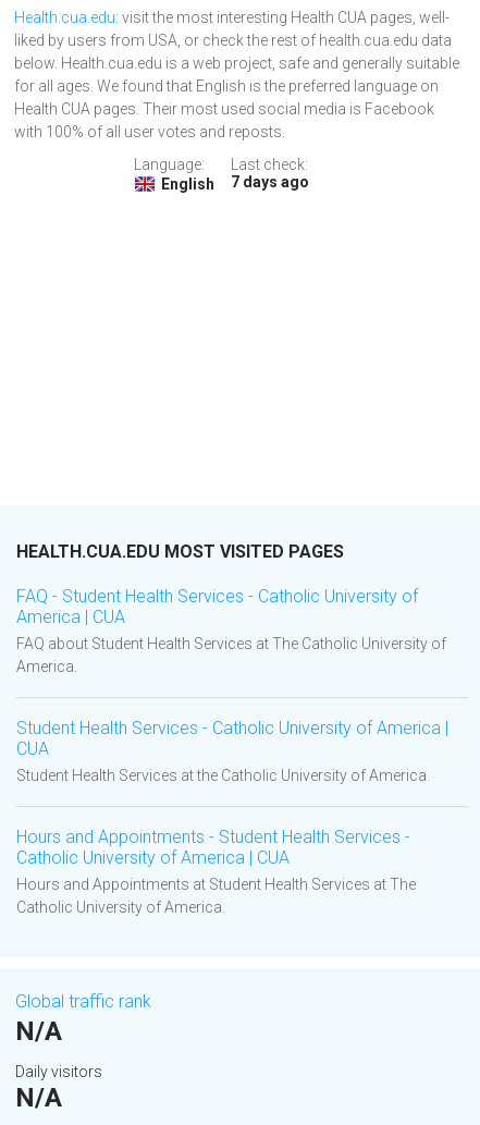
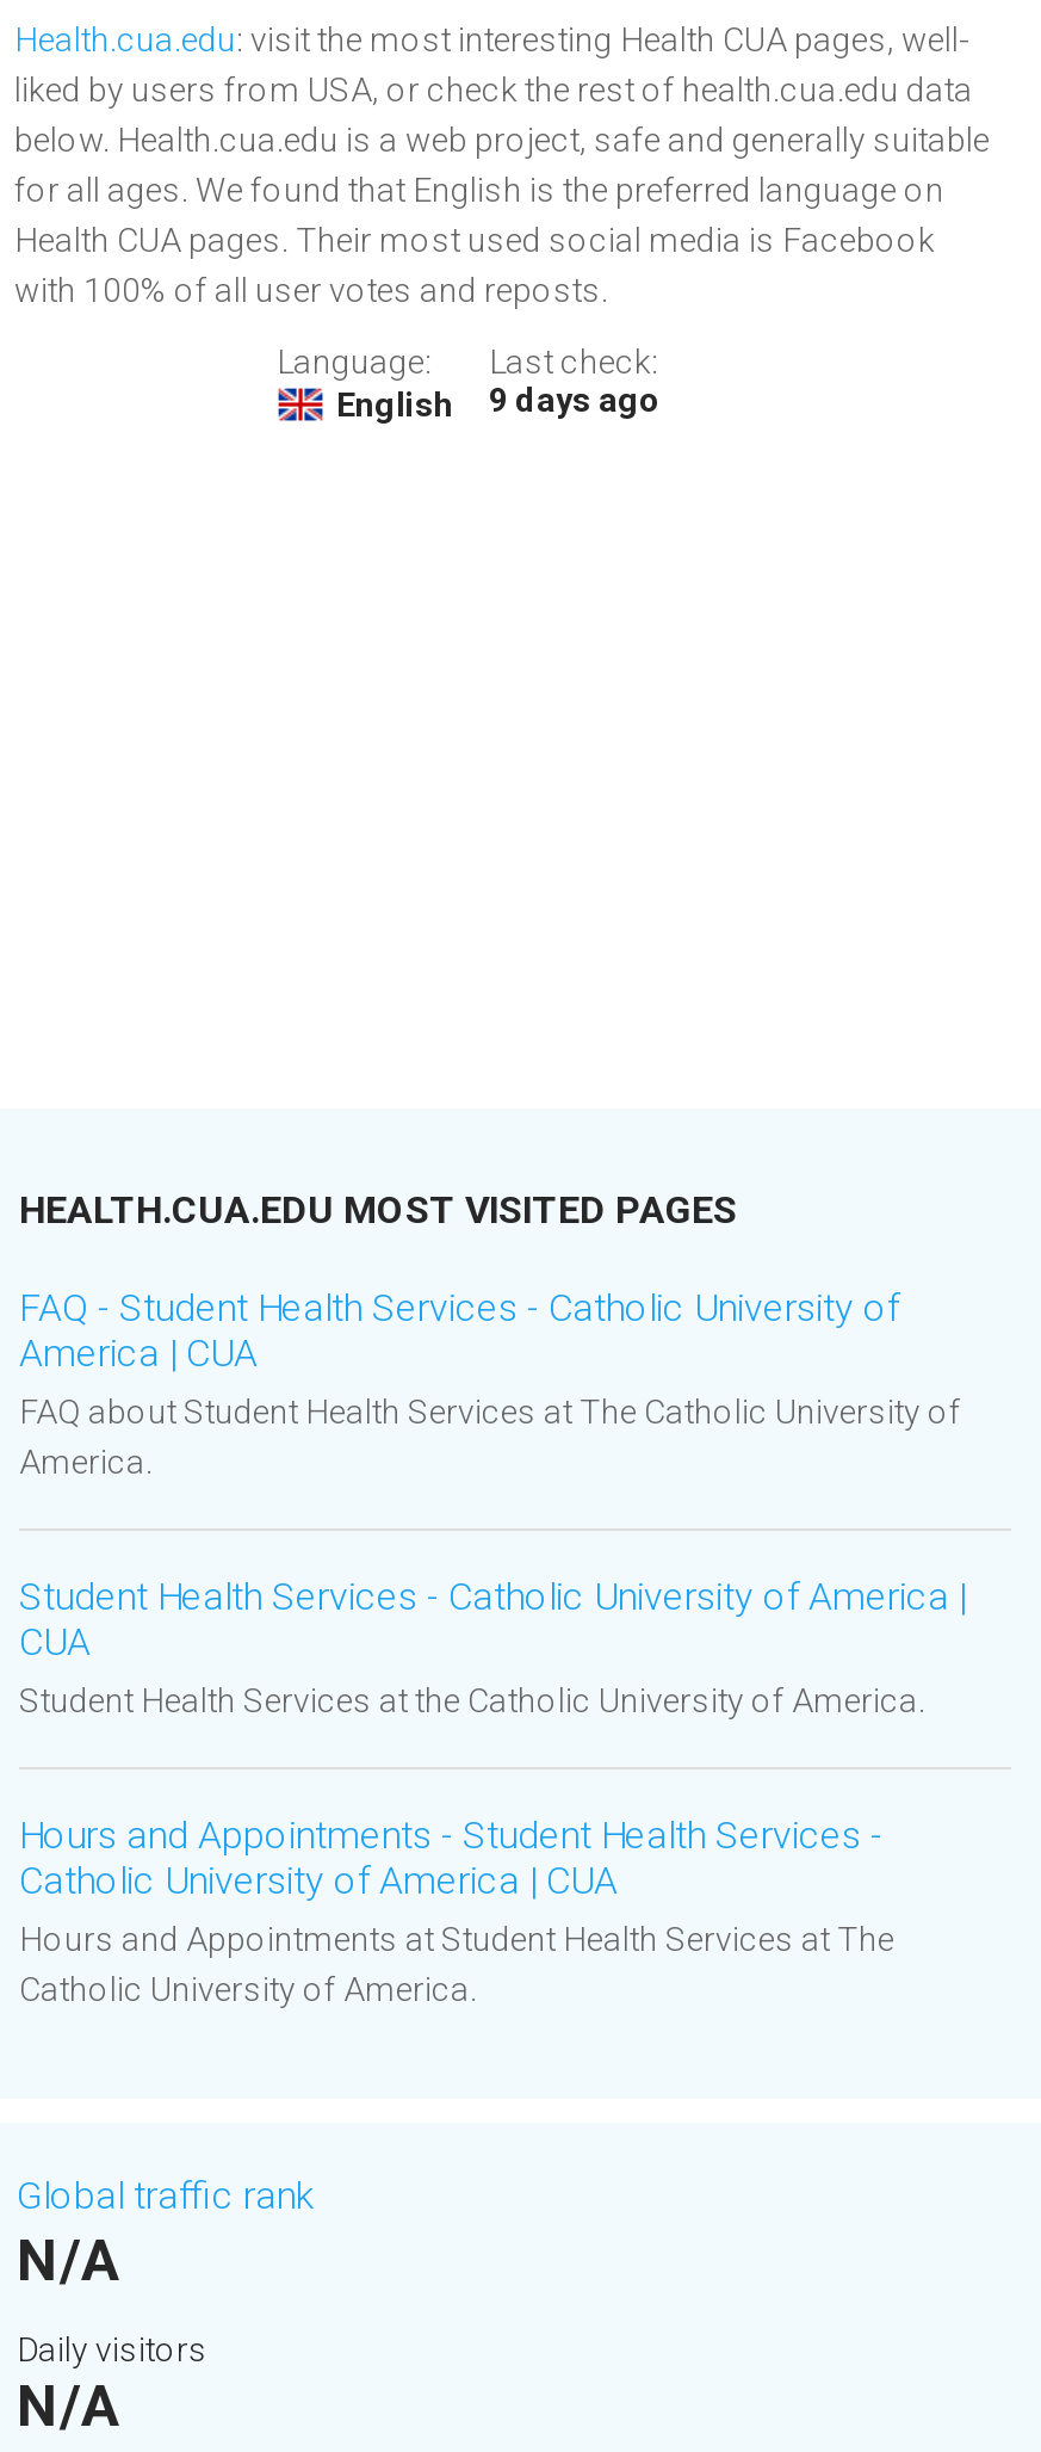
- English 7 days ago
+ English 9 days ago
